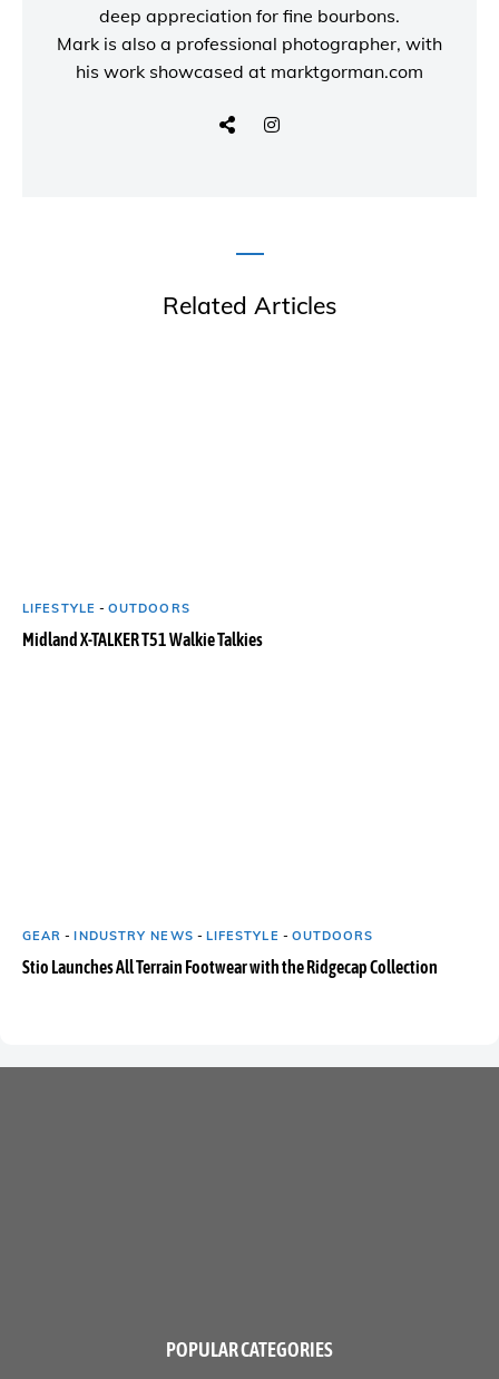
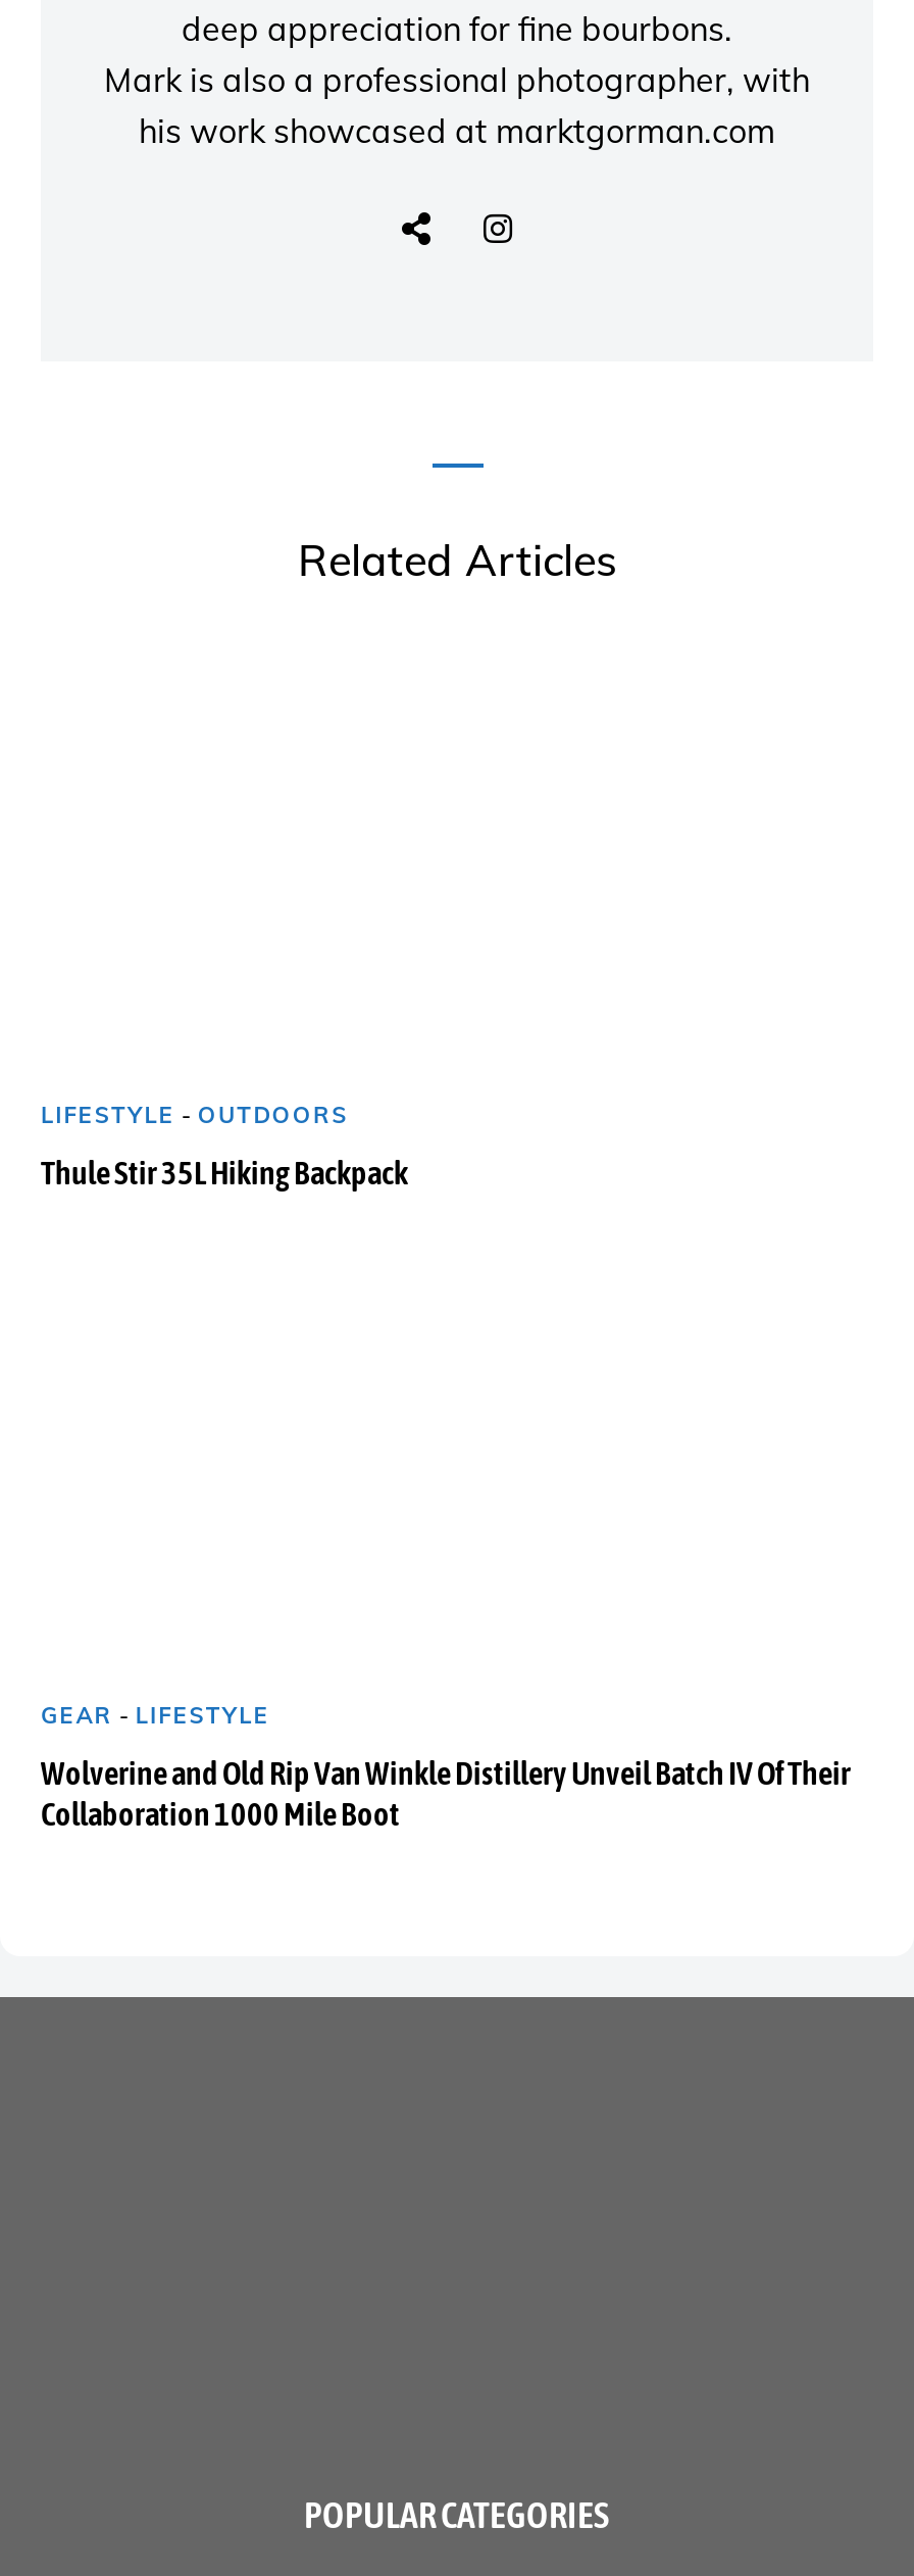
- Midland X-TALKER T51 Walkie Talkies
+ Thule Stir 35L Hiking Backpack

- GEAR - INDUSTRY NEWS - LIFESTYLE - OUTDOORS
+ GEAR - LIFESTYLE

- Stio Launches All Terrain Footwear with the Ridgecap Collection
+ Wolverine and Old Rip Van Winkle Distillery Unveil Batch IV Of Their
+ Collaboration 1000 Mile Boot
